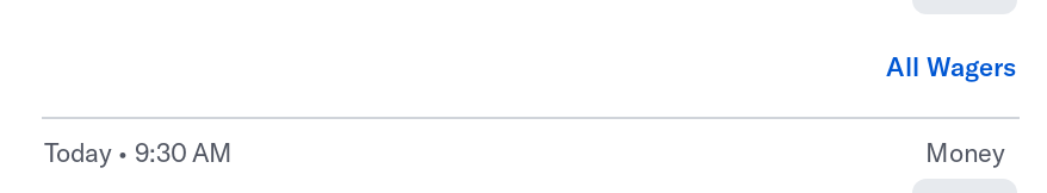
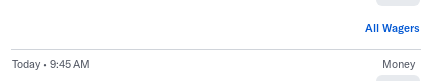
- Today • 9:30 AM
+ Today • 9:45 AM
